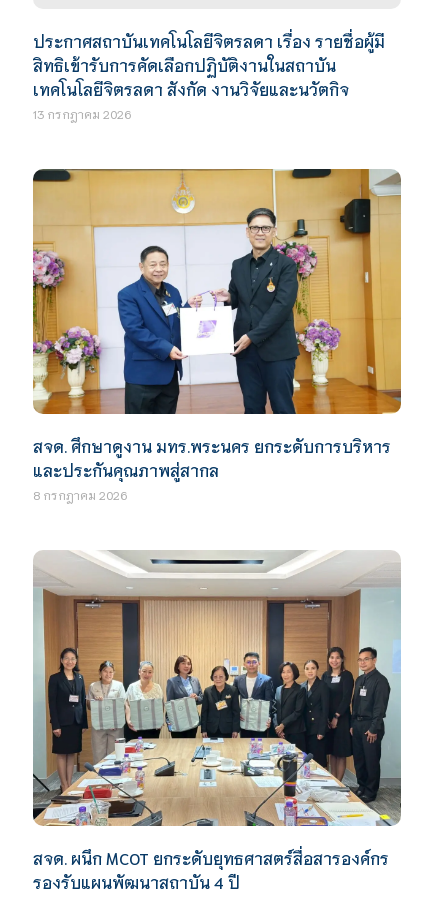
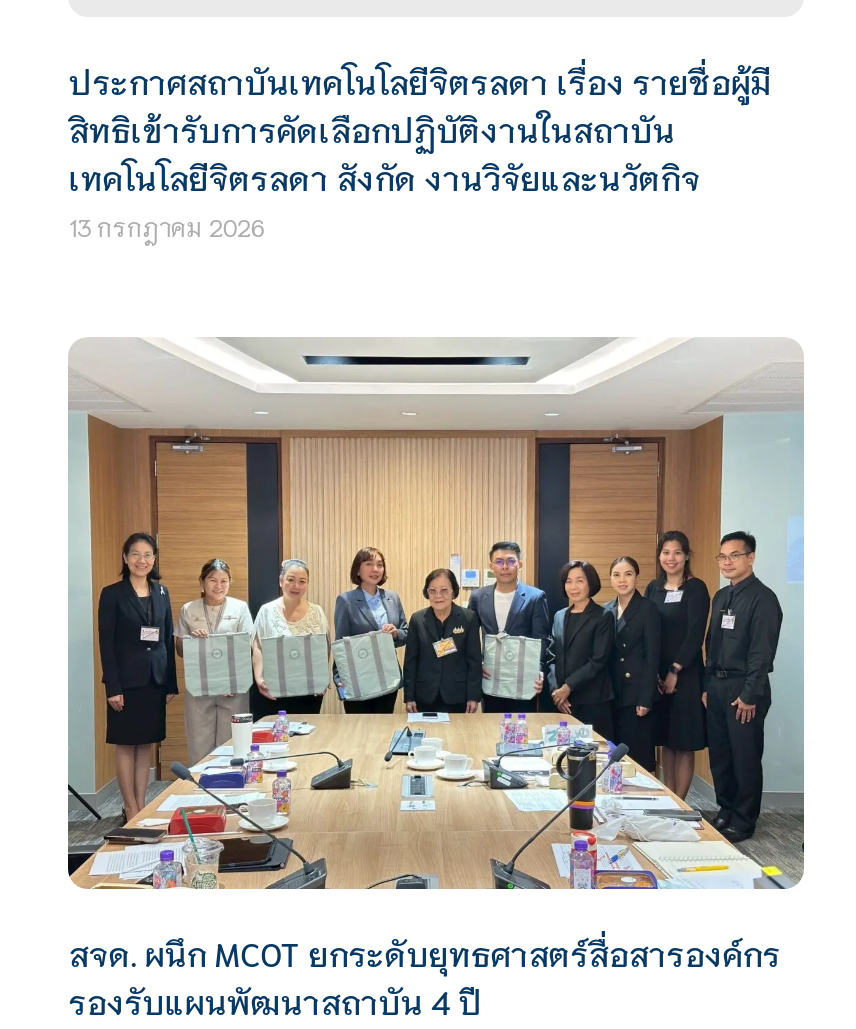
- [image]
- สจด. ศึกษาดูงาน มทร.พระนคร ยกระดับการบริหาร
- และประกันคุณภาพสู่สากล
- 8 กรกฎาคม 2026
